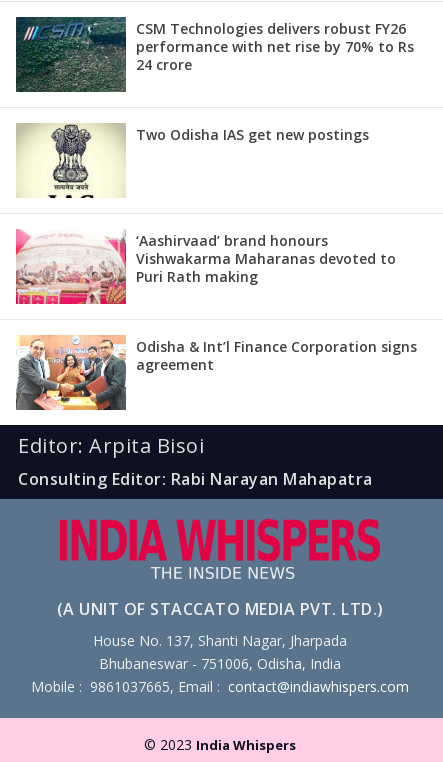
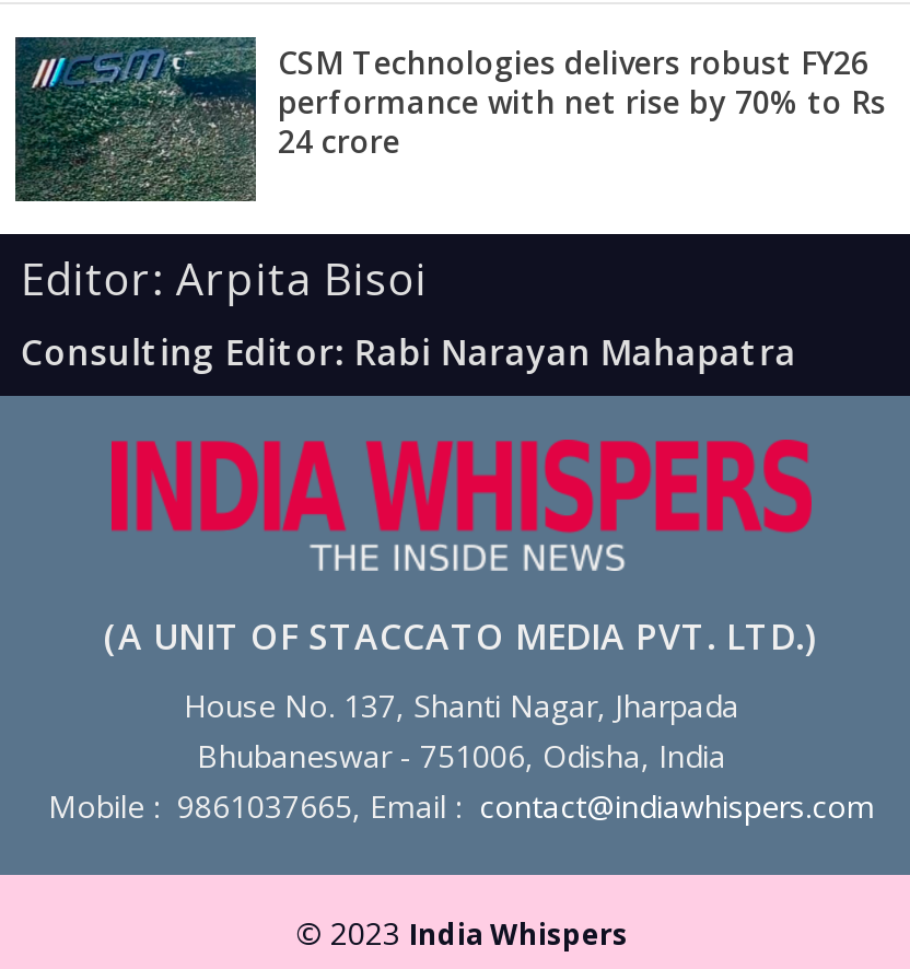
- [image]
- Two Odisha IAS get new postings

- [image]
- ‘Aashirvaad’ brand honours
- Vishwakarma Maharanas devoted to
- Puri Rath making

- [image]
- Odisha & Int’l Finance Corporation signs
- agreement
